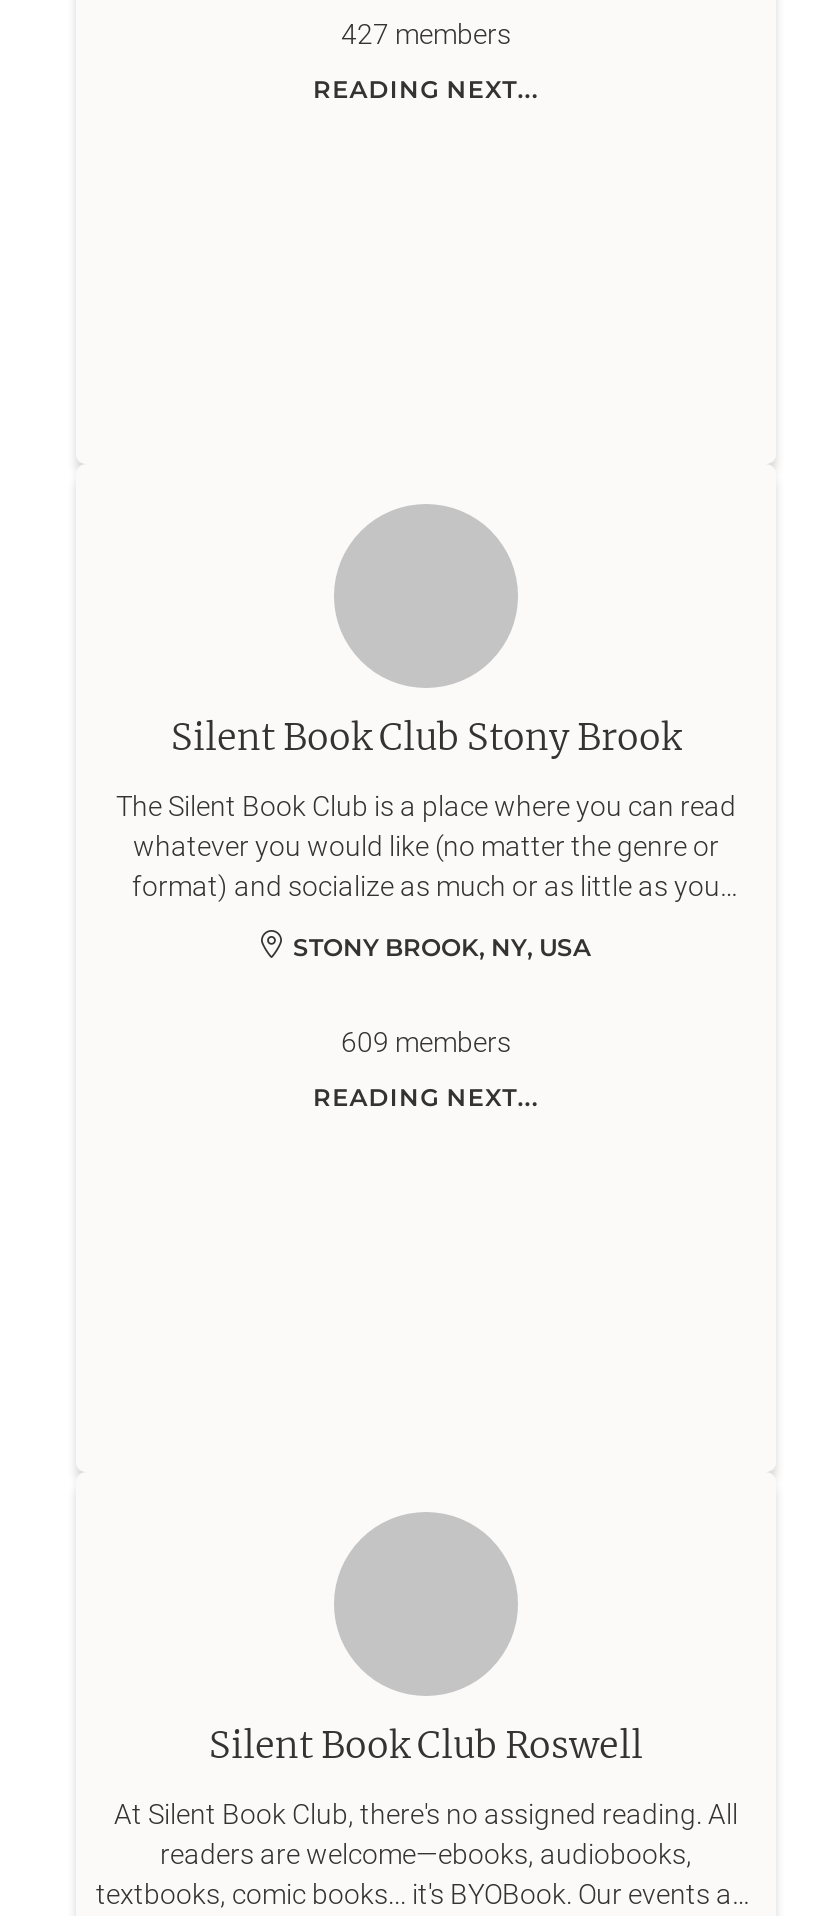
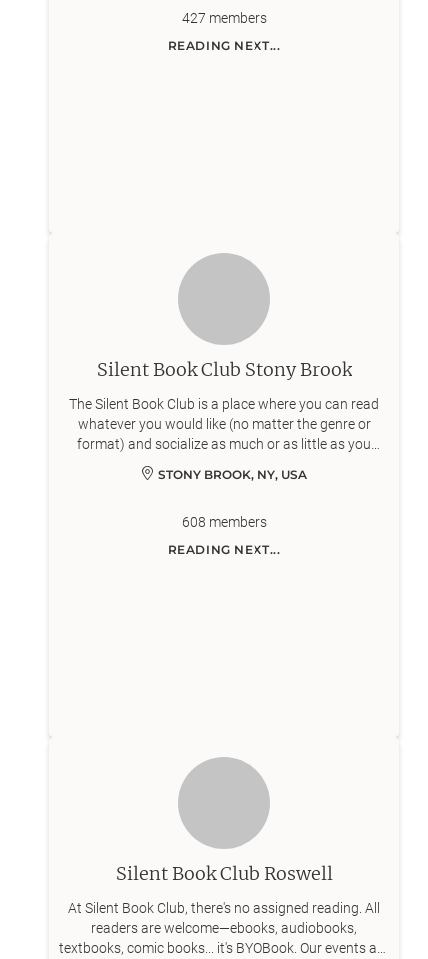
- 609 members
+ 608 members
